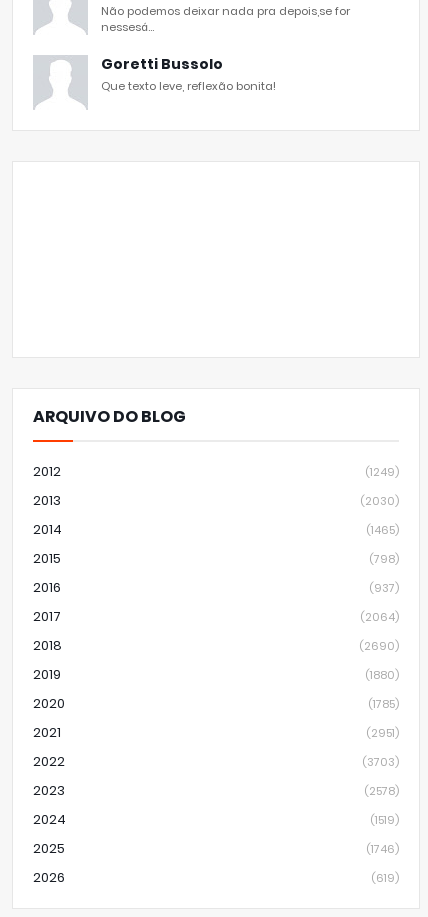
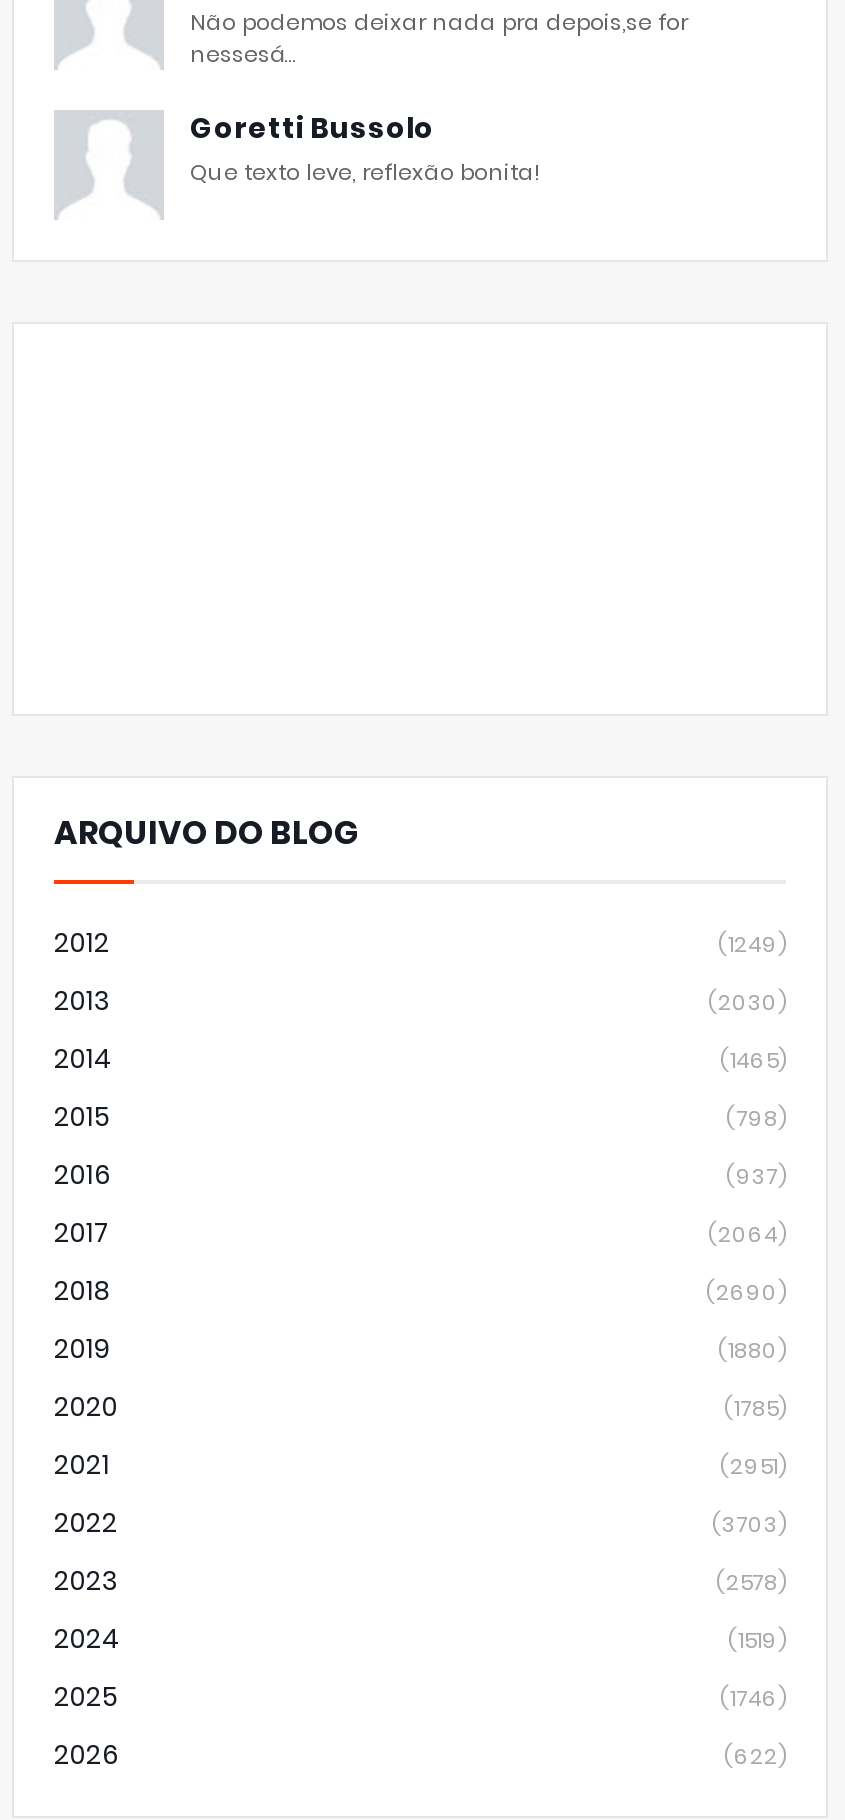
- (619)
+ (622)
